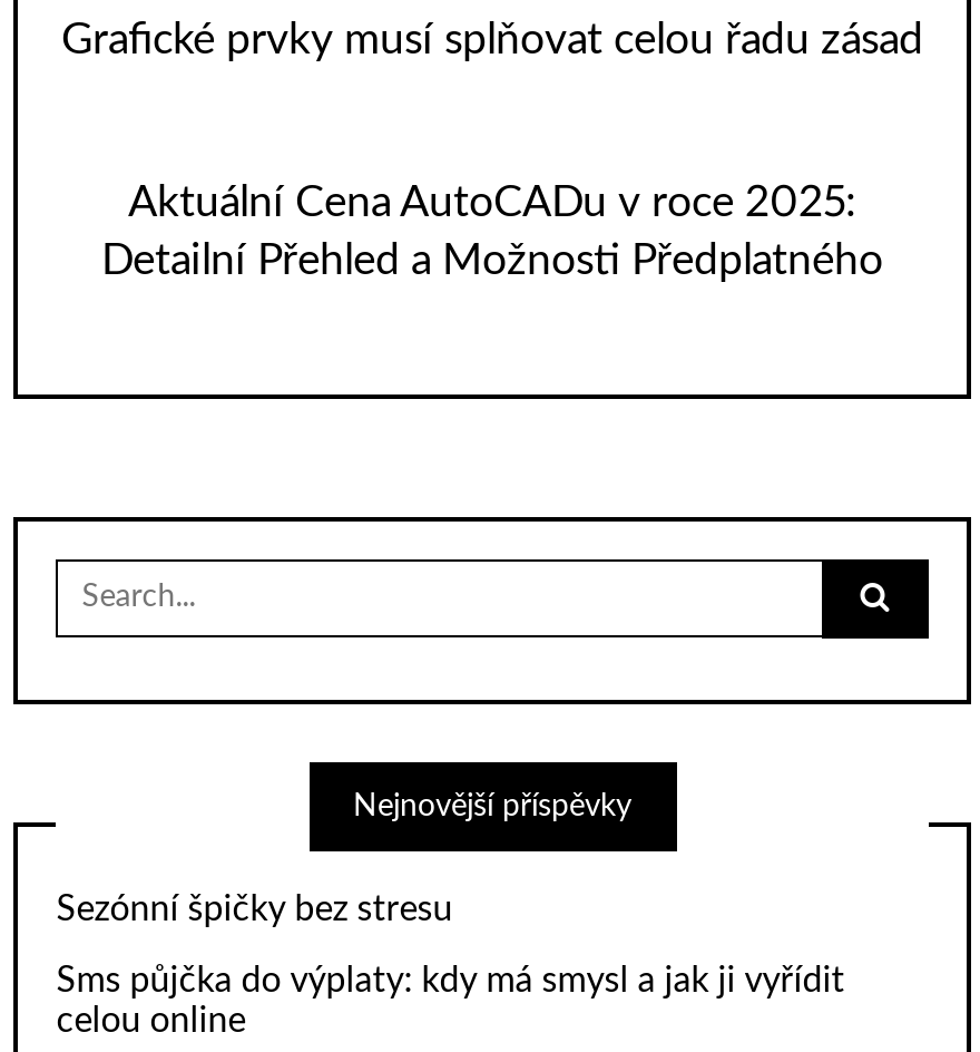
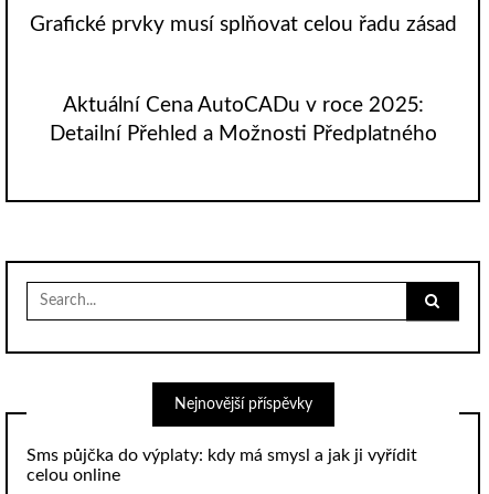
- Sezónní špičky bez stresu
